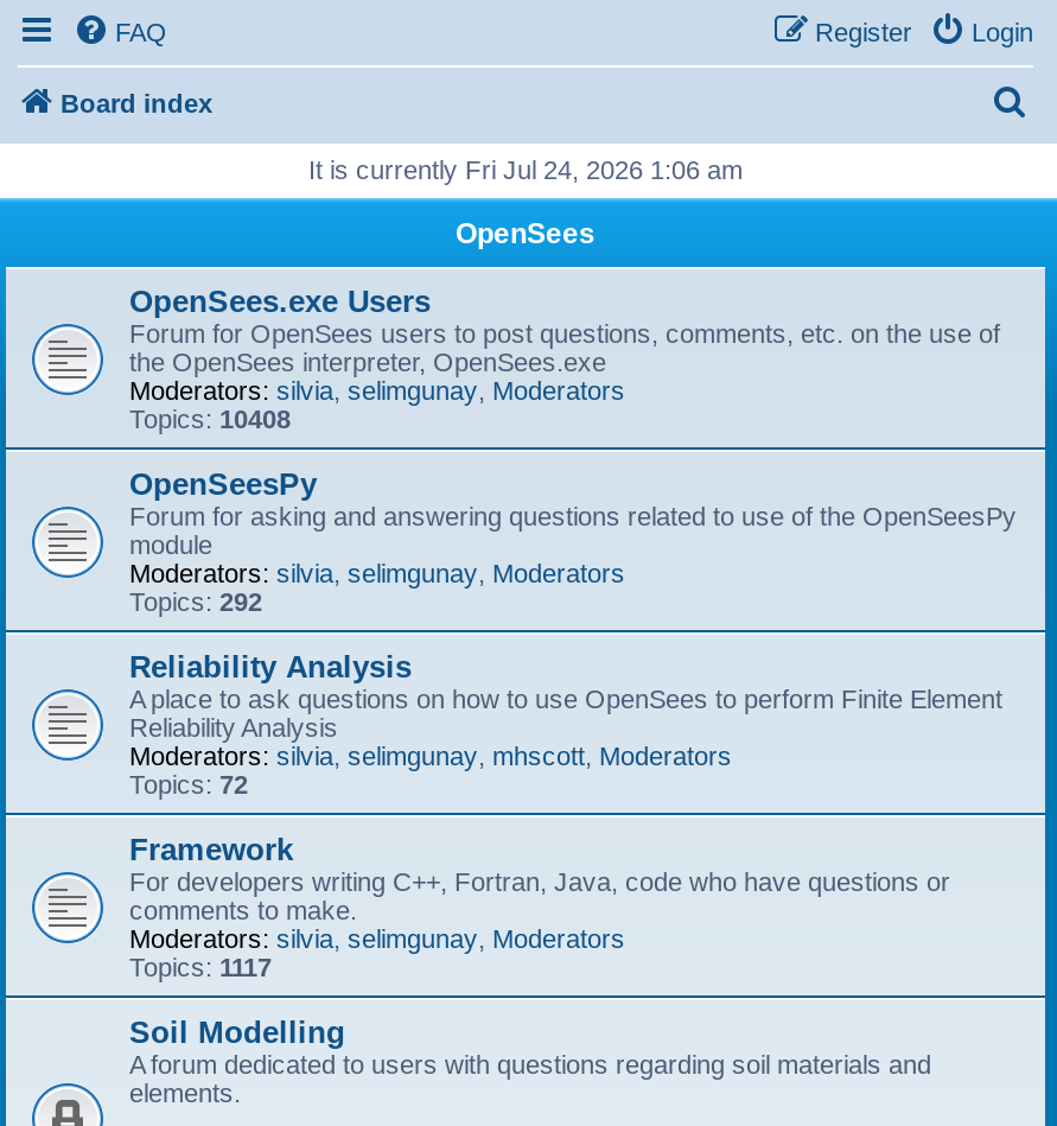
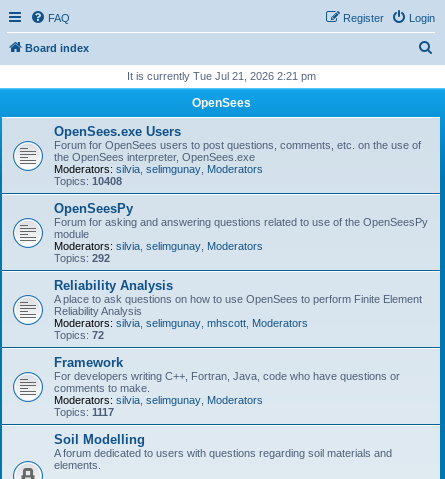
- It is currently Fri Jul 24, 2026 1:06 am
+ It is currently Tue Jul 21, 2026 2:21 pm
